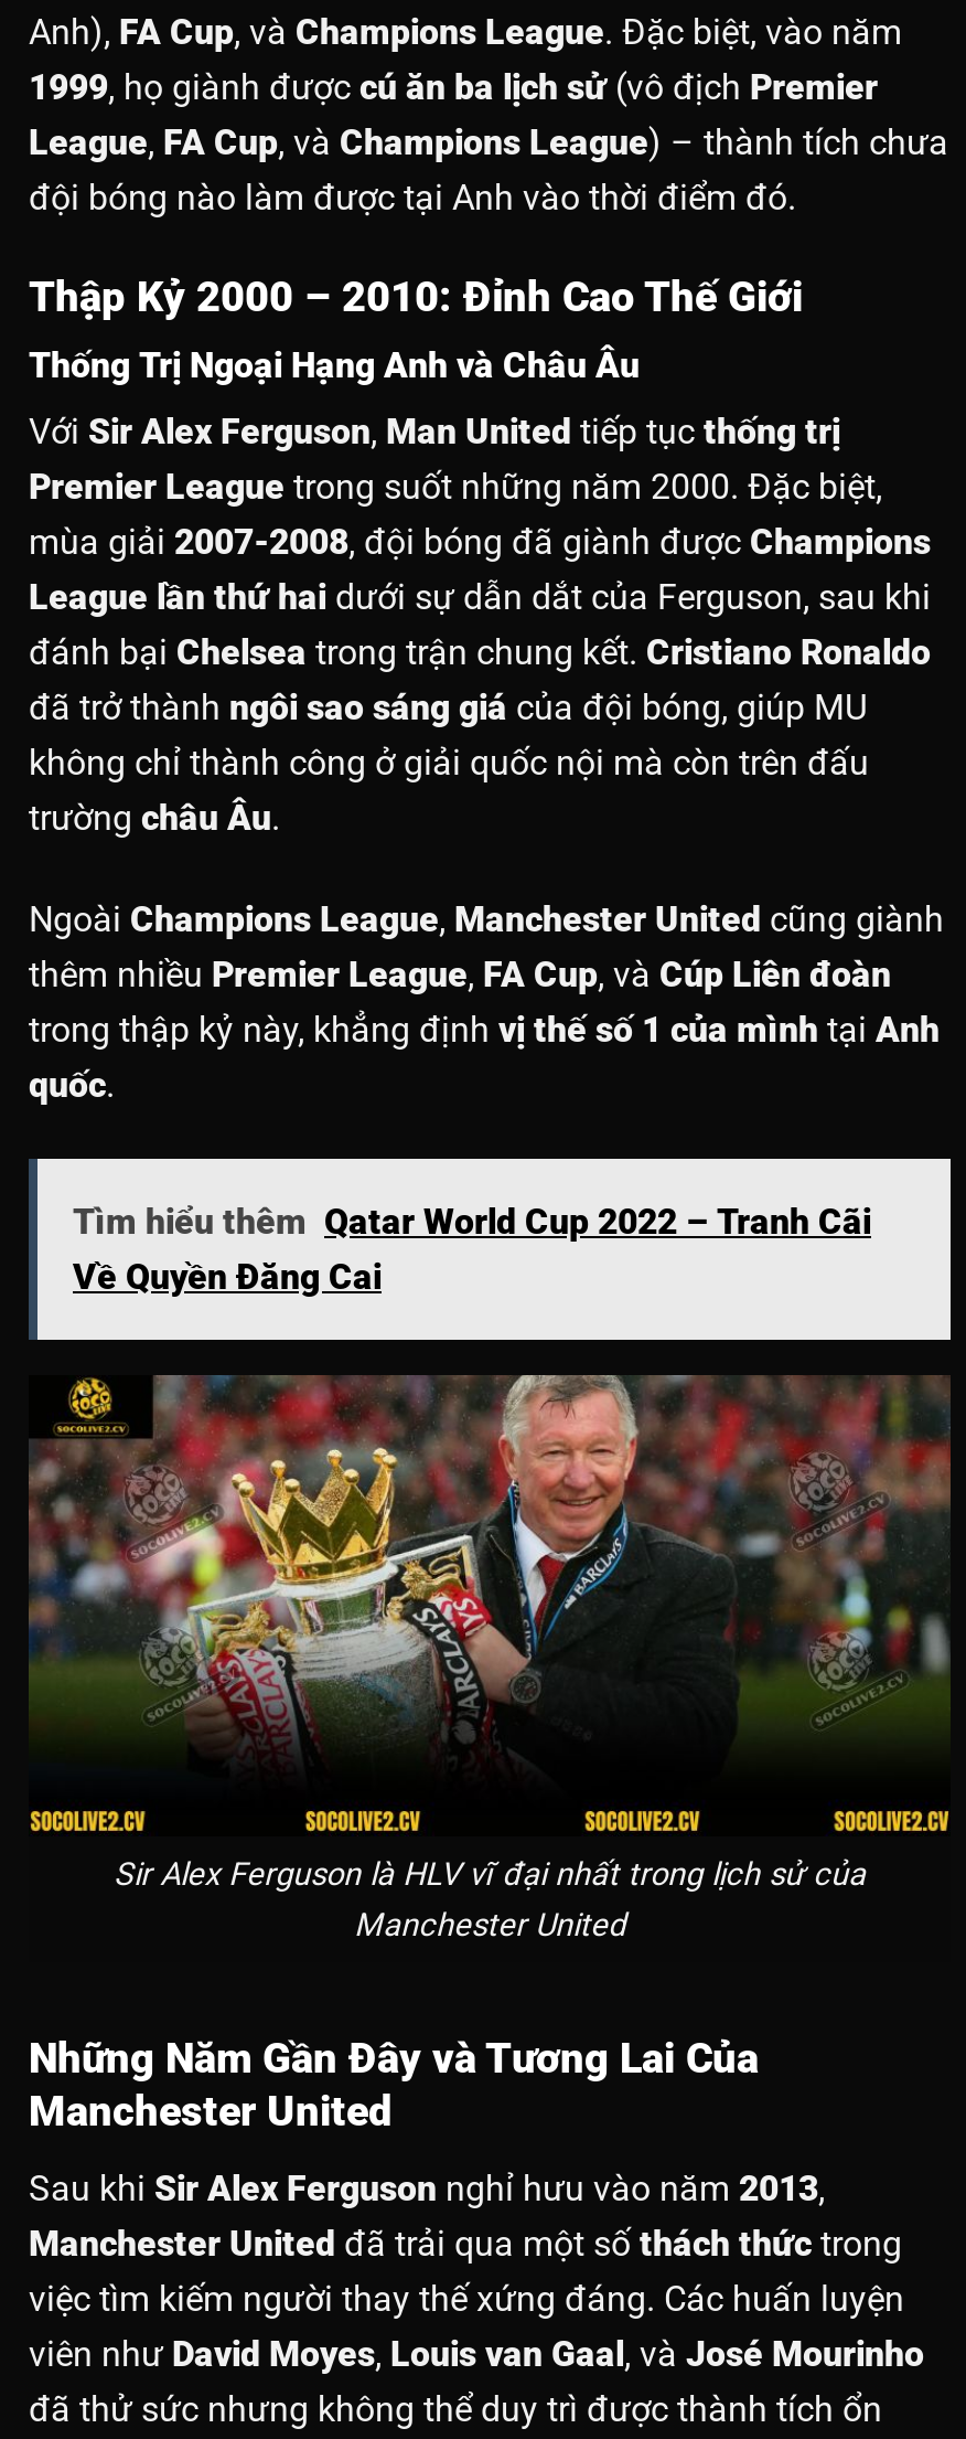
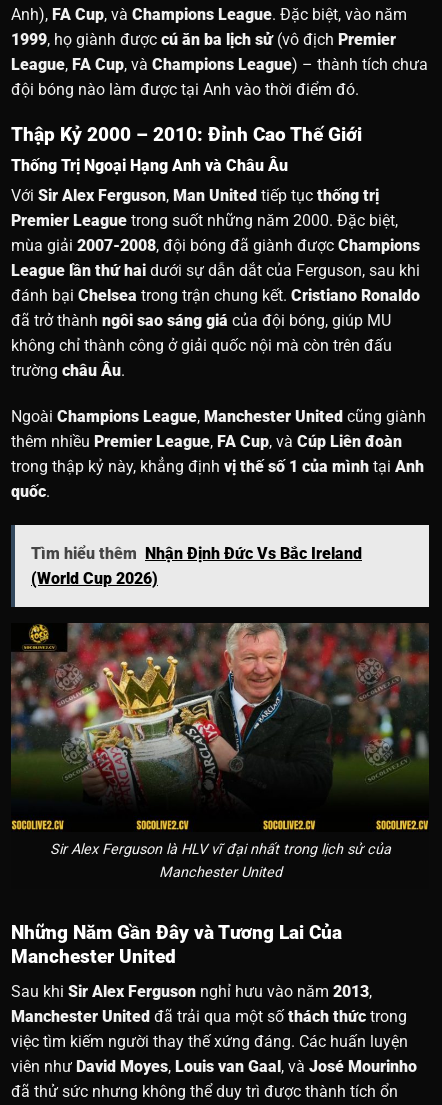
- Tìm hiểu thêm Qatar World Cup 2022 – Tranh Cãi
- Về Quyền Đăng Cai
+ Tìm hiểu thêm Nhận Định Đức Vs Bắc Ireland
+ (World Cup 2026)
